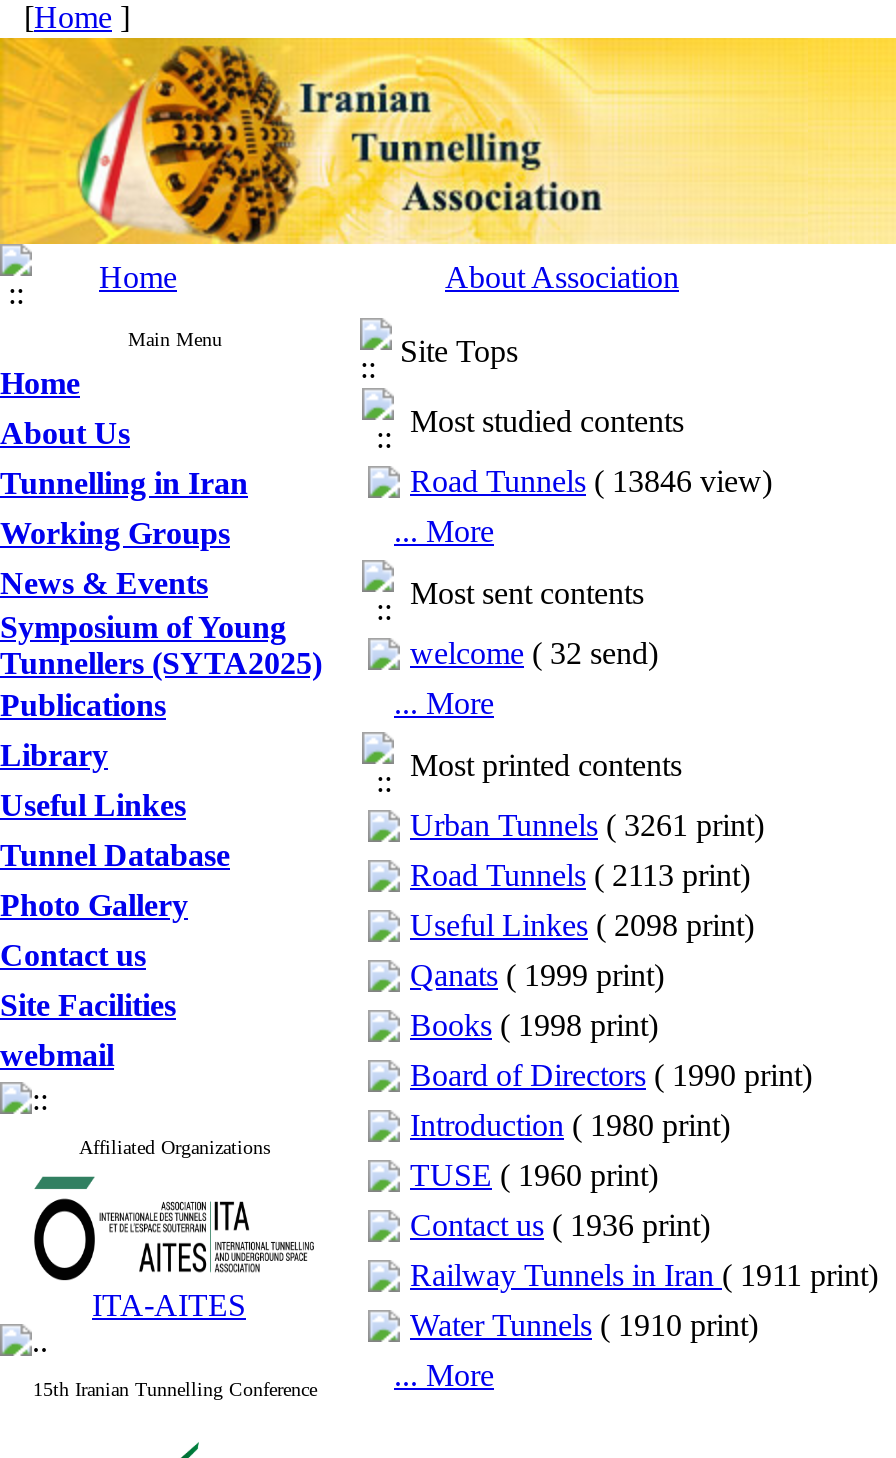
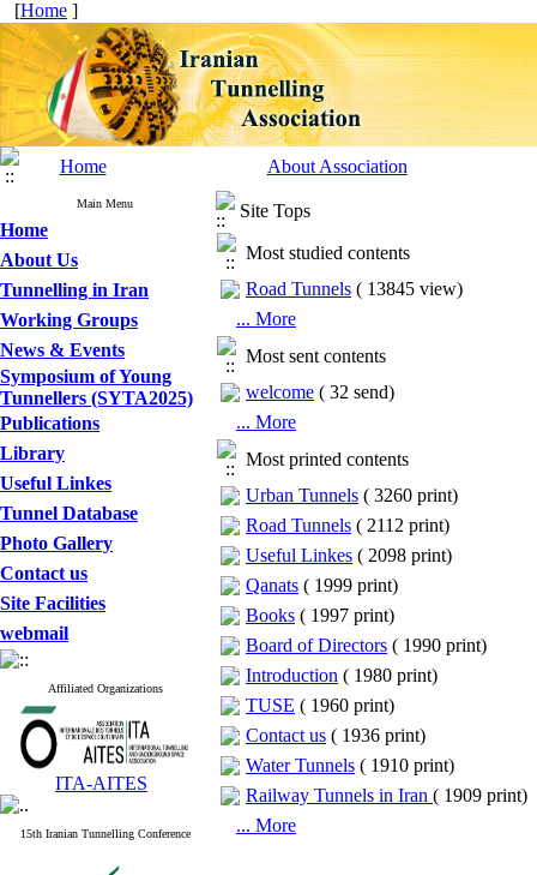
- Road Tunnels (13846 view)
+ Road Tunnels (13845 view)

- Urban Tunnels (3261 print)
+ Urban Tunnels (3260 print)

- Road Tunnels (2113 print)
+ Road Tunnels (2112 print)

- Books (1998 print)
+ Books (1997 print)

- Railway Tunnels in Iran (1911 print)

moved up: Water Tunnels (1910 print)

+ Railway Tunnels in Iran (1909 print)
